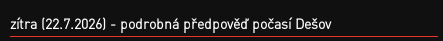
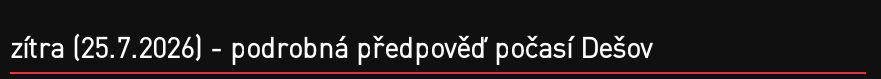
- zítra (22.7.2026) podrobná předpověď počasí Dešov
+ zítra (25.7.2026) podrobná předpověď počasí Dešov
